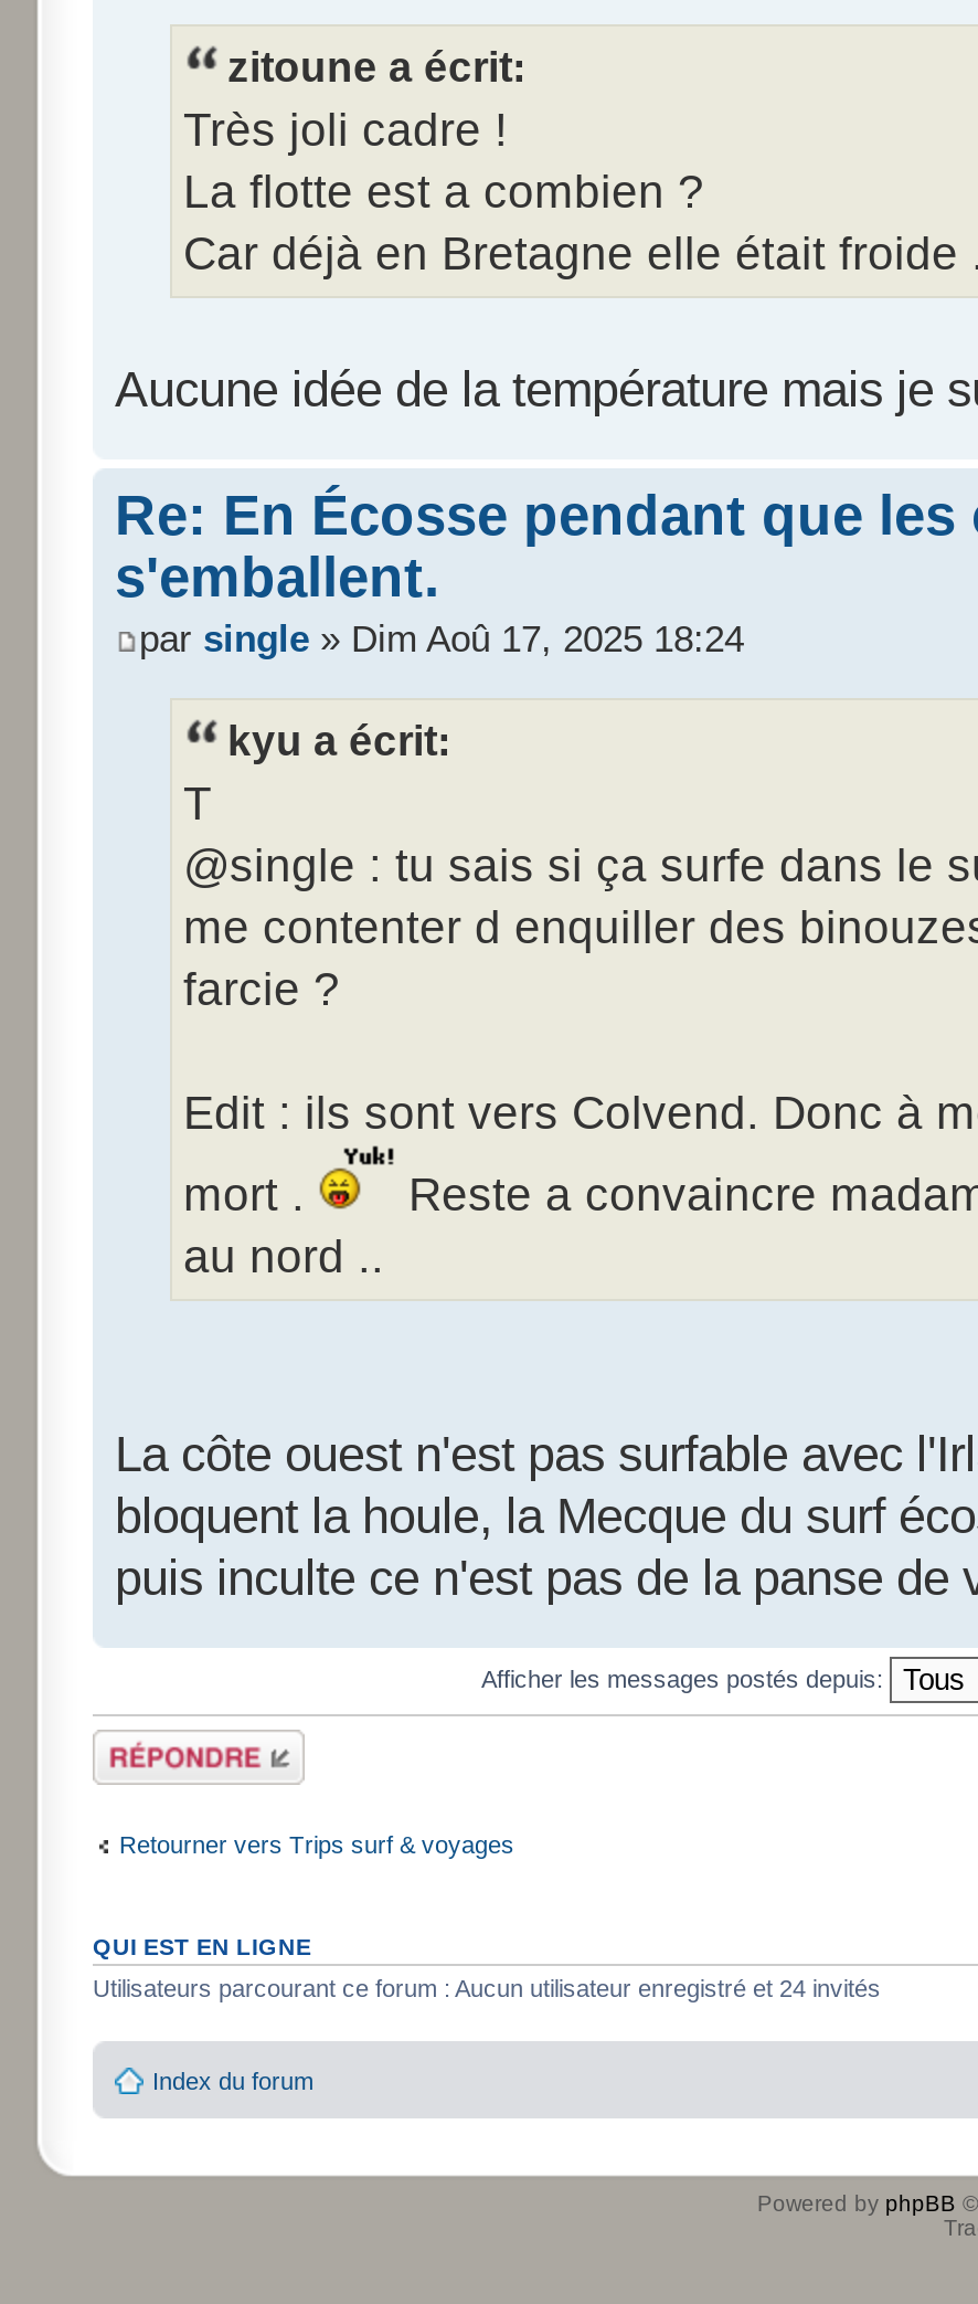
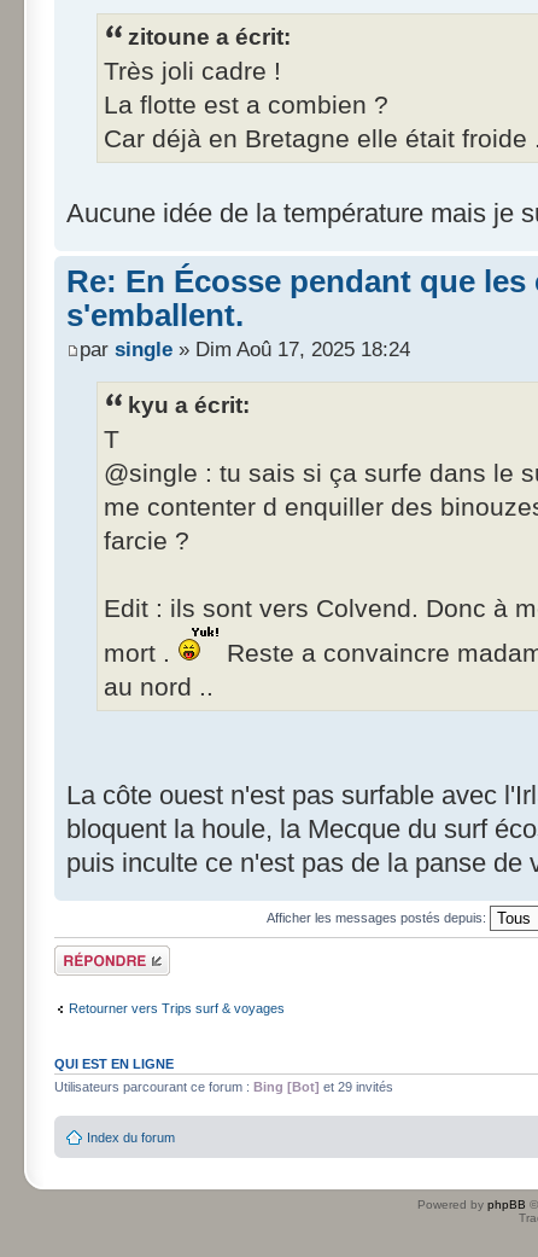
- Utilisateurs parcourant ce forum : Aucun utilisateur enregistré et 24 invités
+ Utilisateurs parcourant ce forum : Bing [Bot] et 29 invités
